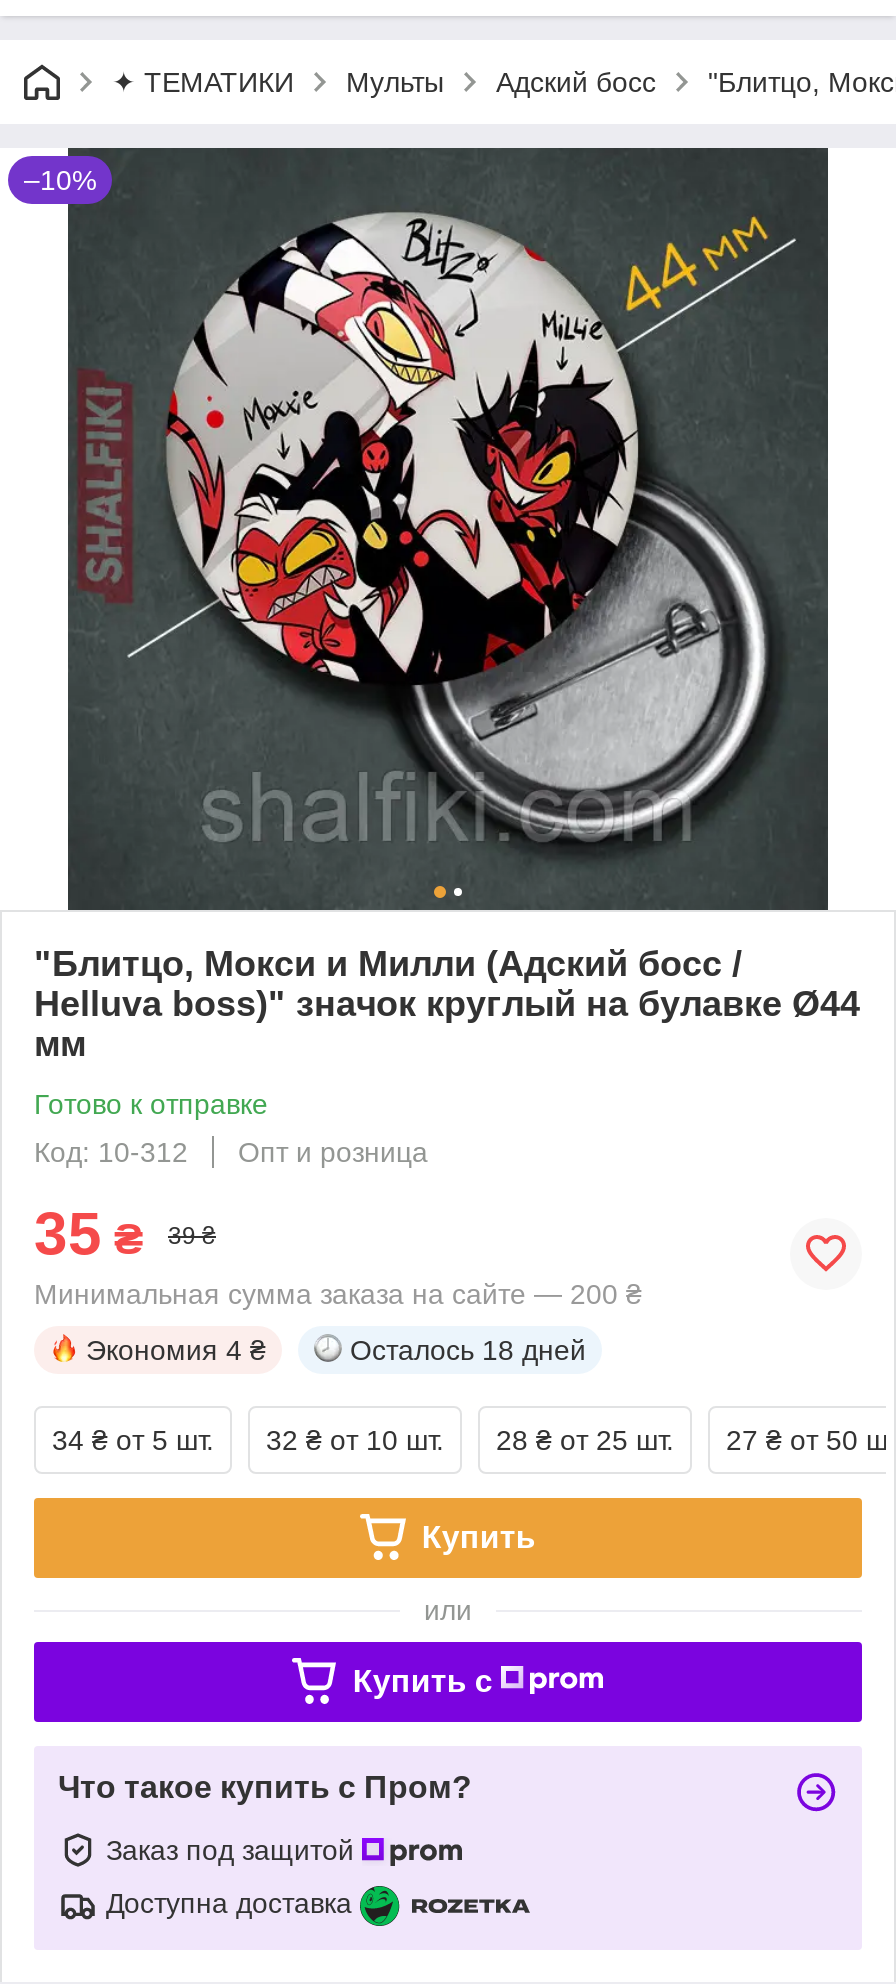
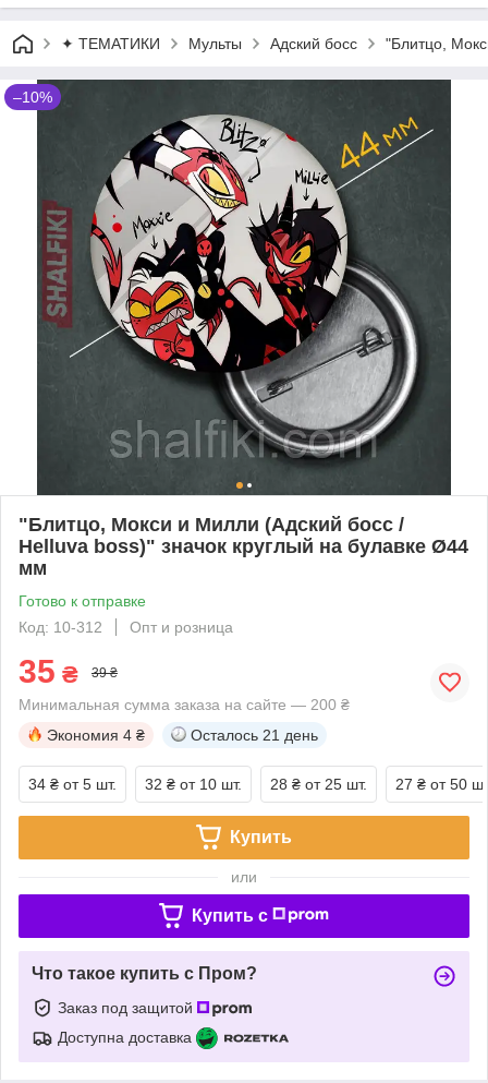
- Осталось 18 дней
+ Осталось 21 день
